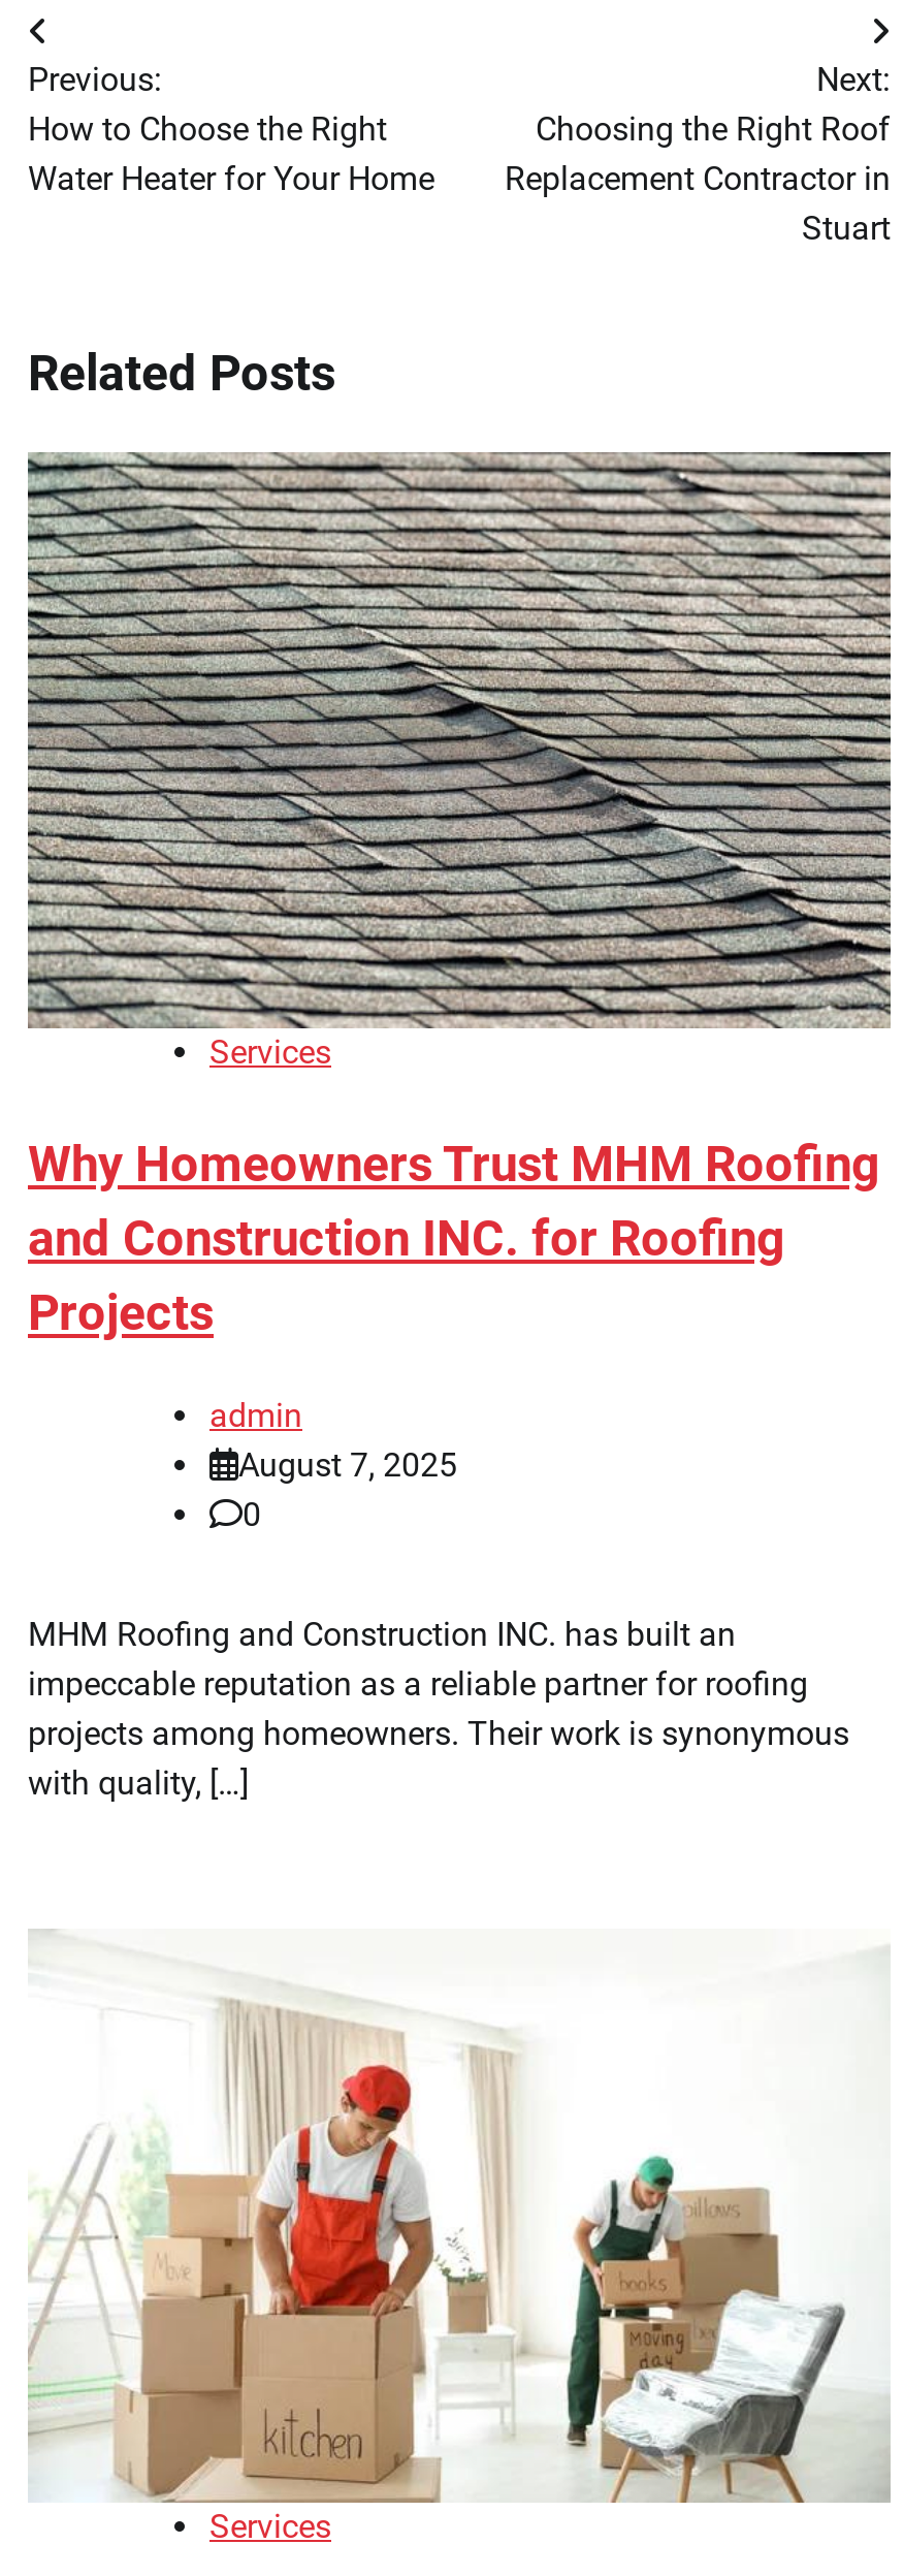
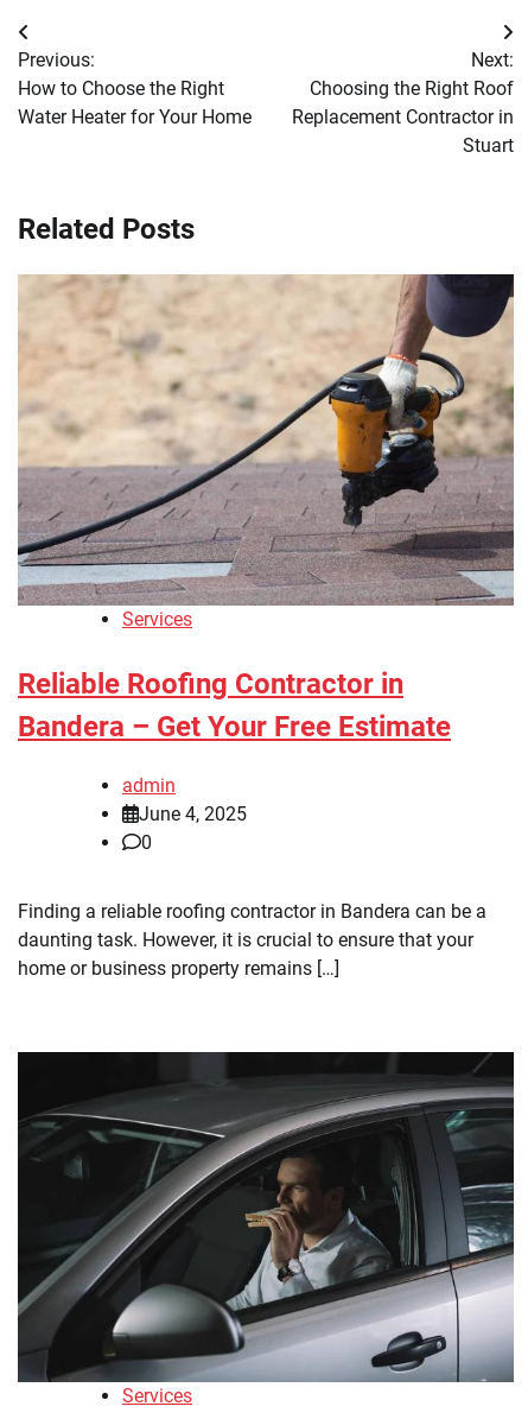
- [image]
+ [image]

- Why Homeowners Trust MHM Roofing
- and Construction INC. for Roofing
- Projects
+ Reliable Roofing Contractor in
+ Bandera – Get Your Free Estimate

- August 7, 2025
+ June 4, 2025

- MHM Roofing and Construction INC. has built an
- impeccable reputation as a reliable partner for roofing
- projects among homeowners. Their work is synonymous
- with quality, […]
+ Finding a reliable roofing contractor in Bandera can be a
+ daunting task. However, it is crucial to ensure that your
+ home or business property remains […]

- [image]
+ [image]
